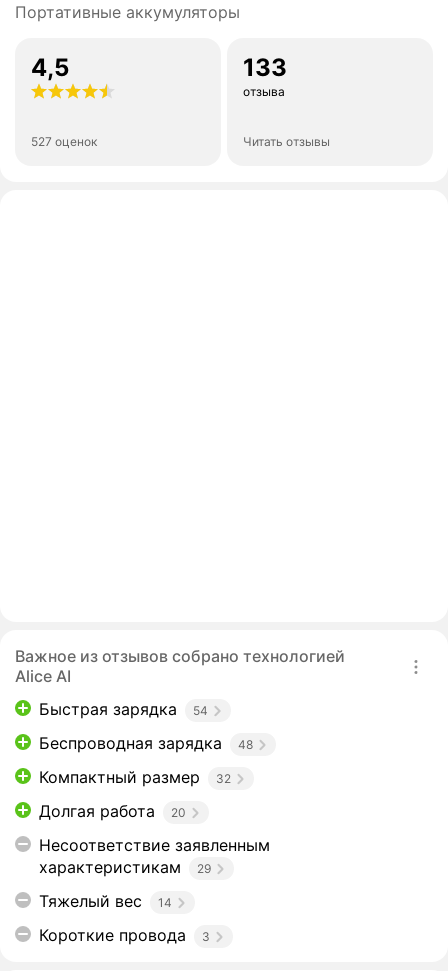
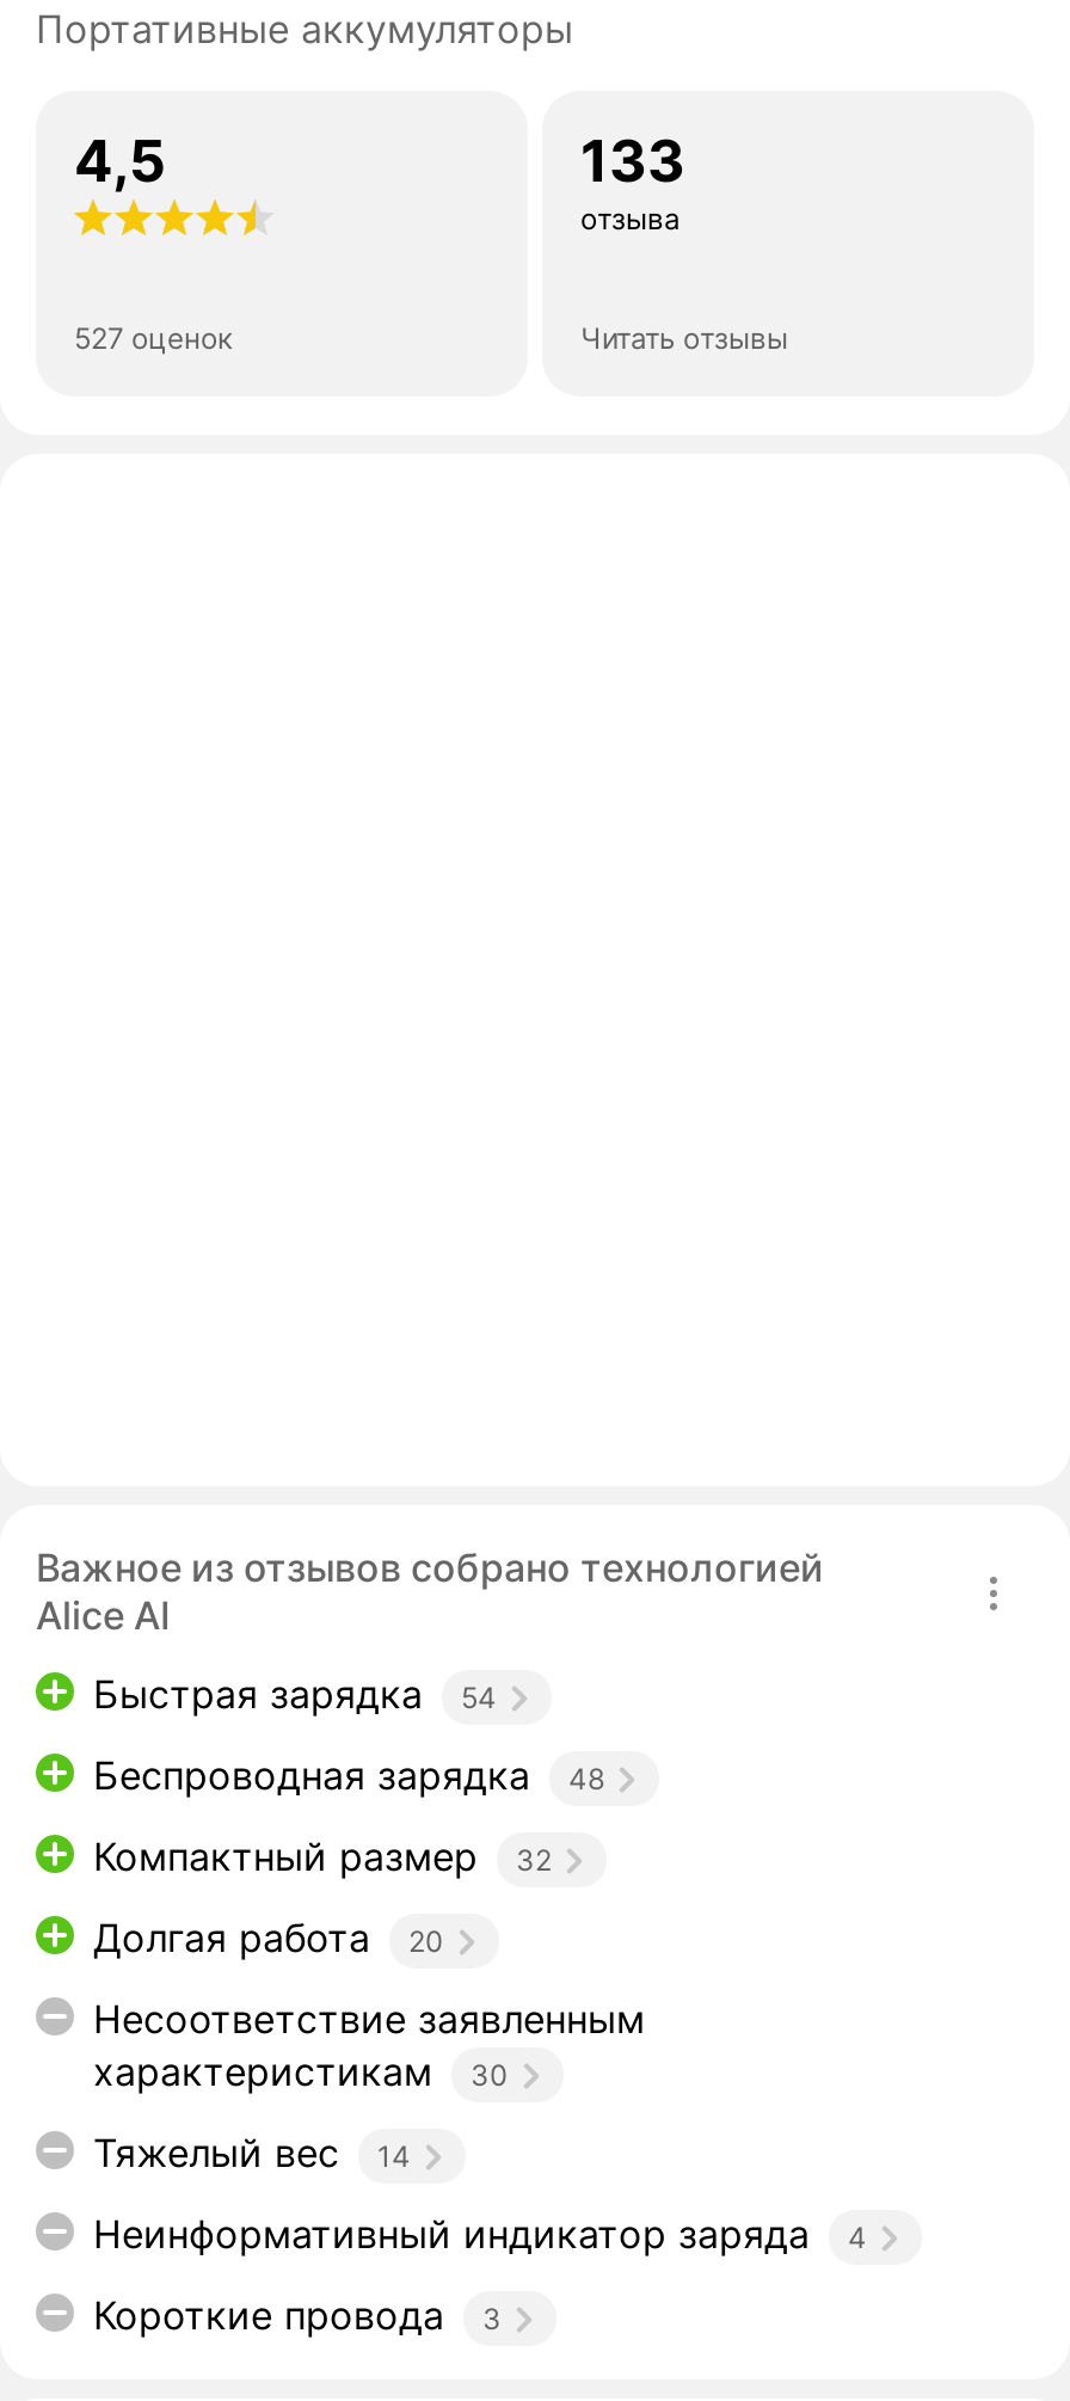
- характеристикам 29
+ характеристикам 30

+ Неинформативный индикатор заряда
+ 4
